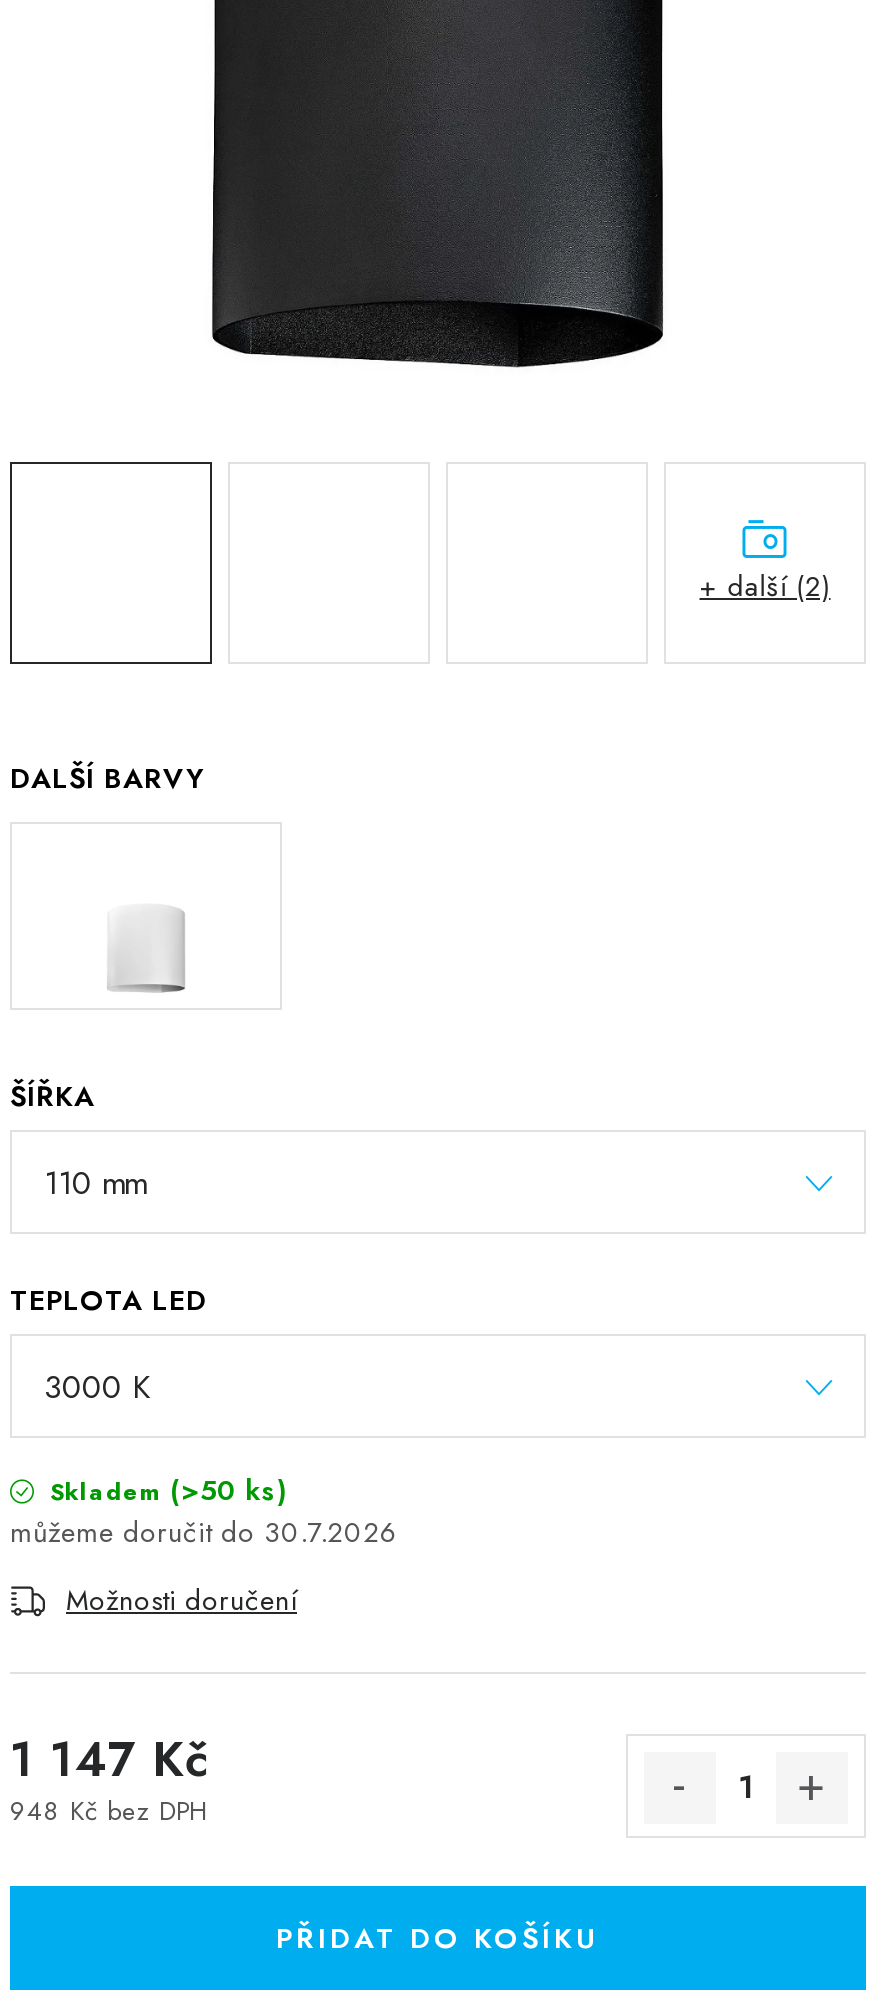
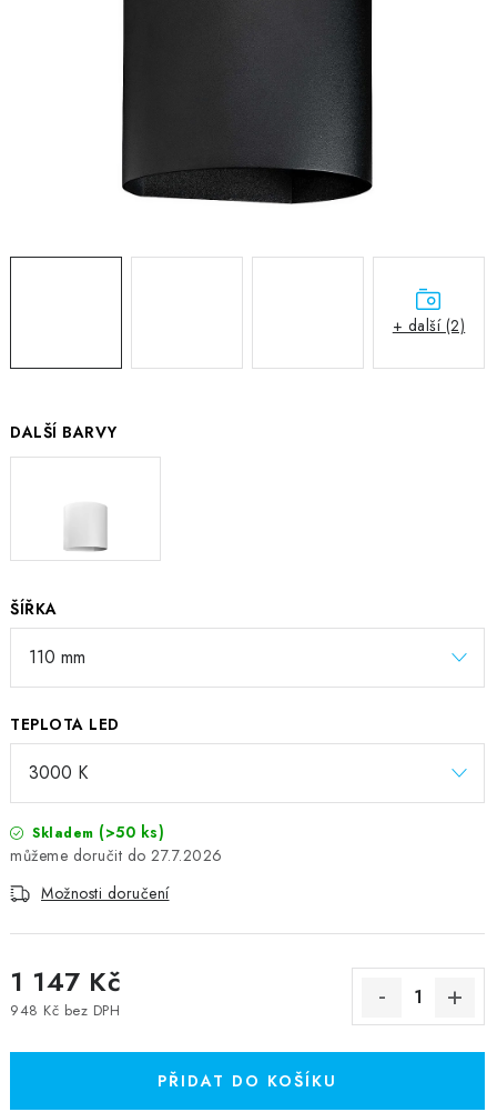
- 30.7.2026
+ 27.7.2026
